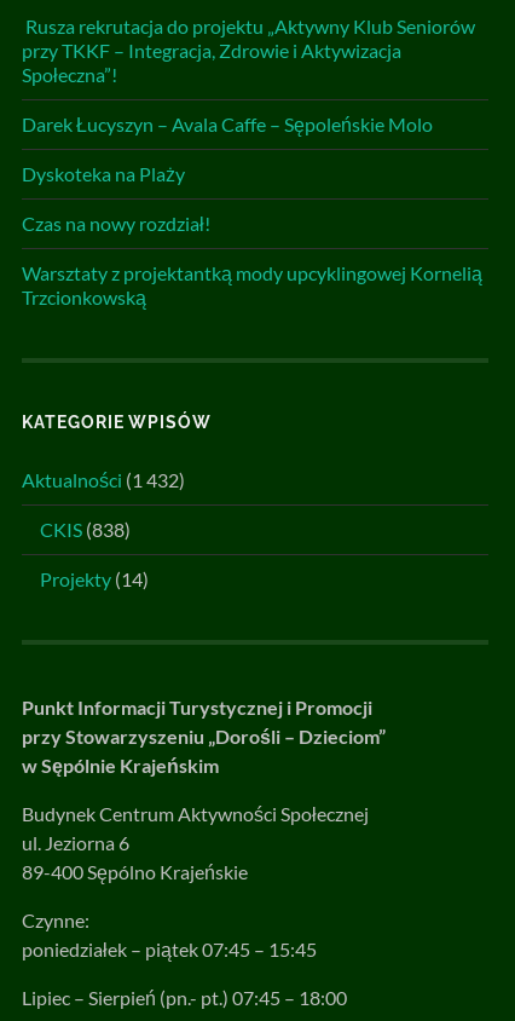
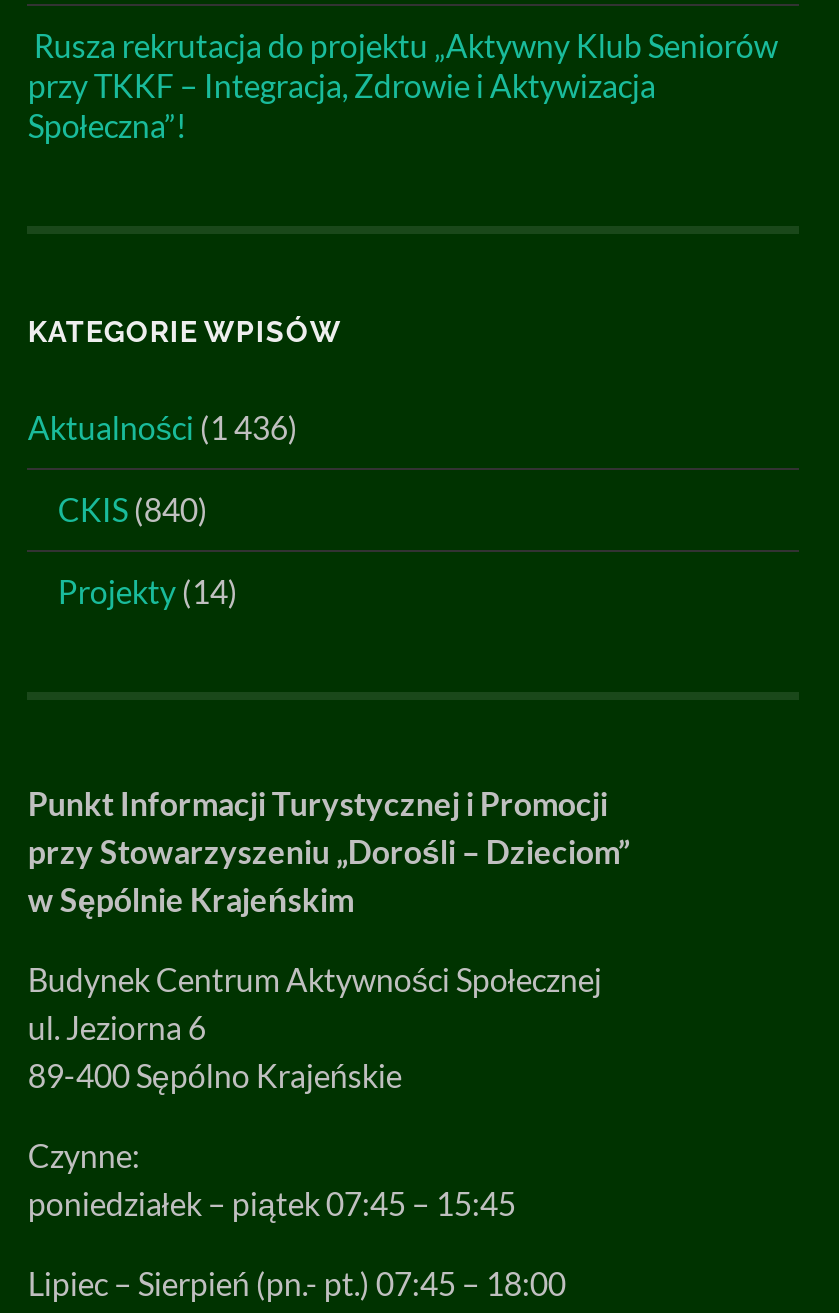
- Darek Łucyszyn – Avala Caffe – Sępoleńskie Molo
- Dyskoteka na Plaży
- Czas na nowy rozdział!
- Warsztaty z projektantką mody upcyklingowej Kornelią
- Trzcionkowską

- Aktualności (1 432)
+ Aktualności (1 436)

- CKIS (838)
+ CKIS (840)
